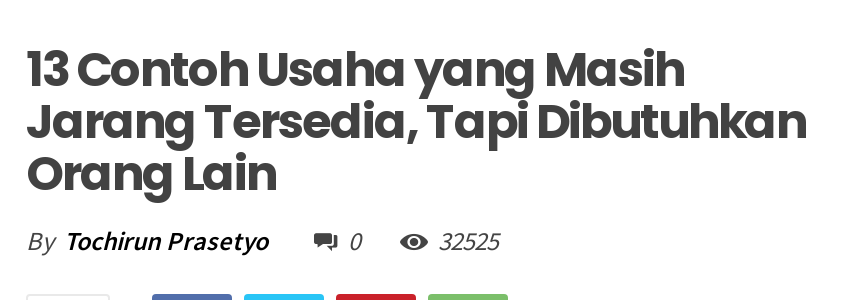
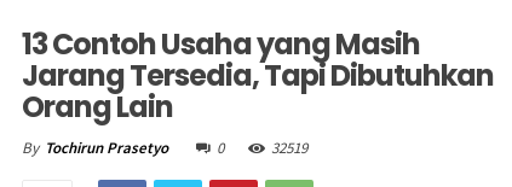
- 32525
+ 32519
